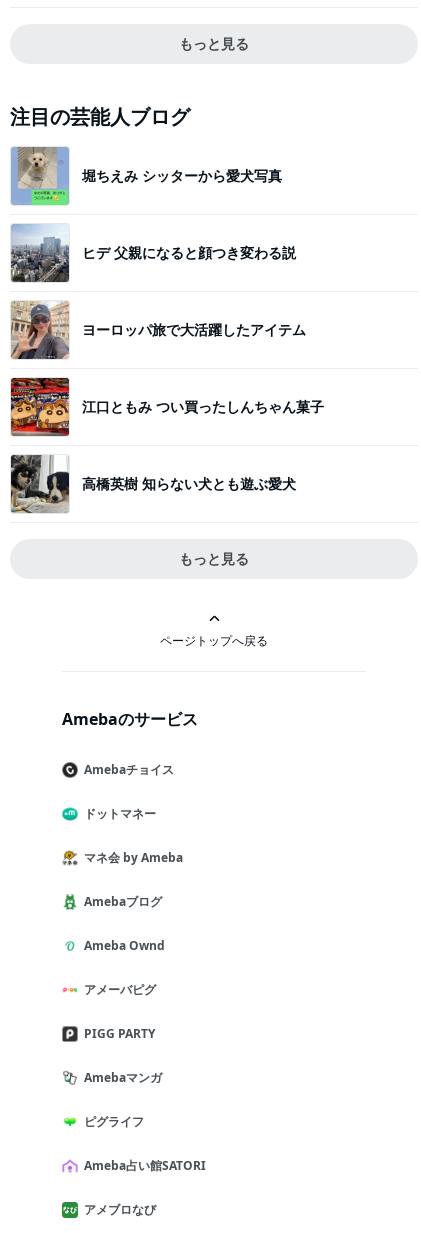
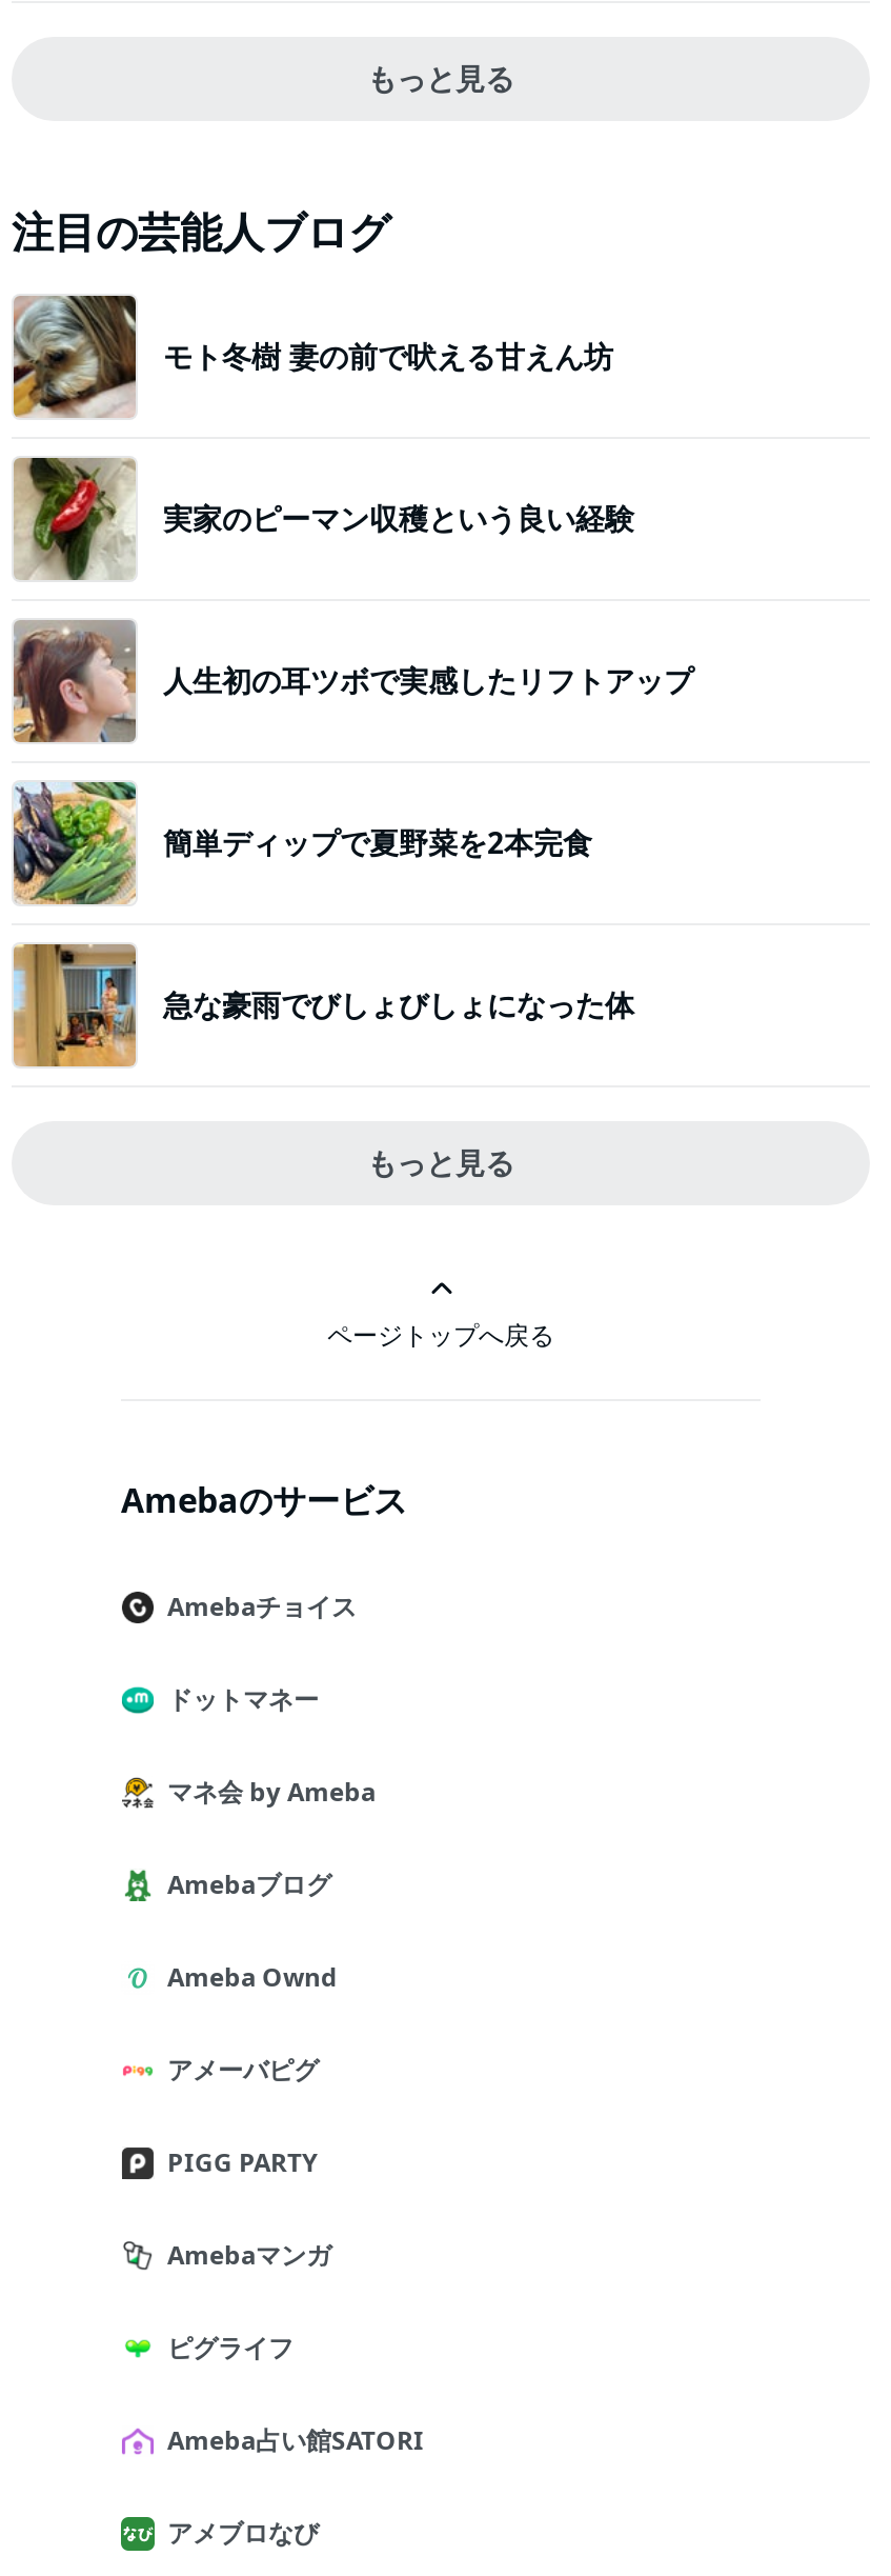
- [image]
- 堀ちえみ シッターから愛犬写真
+ [image]
+ モト冬樹 妻の前で吠える甘えん坊

- [image]
- ヒデ 父親になると顔つき変わる説
+ [image]
+ 実家のピーマン収穫という良い経験

- [image]
- ヨーロッパ旅で大活躍したアイテム
+ [image]
+ 人生初の耳ツボで実感したリフトアップ

- [image]
- 江口ともみ つい買ったしんちゃん菓子
+ [image]
+ 簡単ディップで夏野菜を2本完食

- [image]
- 高橋英樹 知らない犬とも遊ぶ愛犬
+ [image]
+ 急な豪雨でびしょびしょになった体
